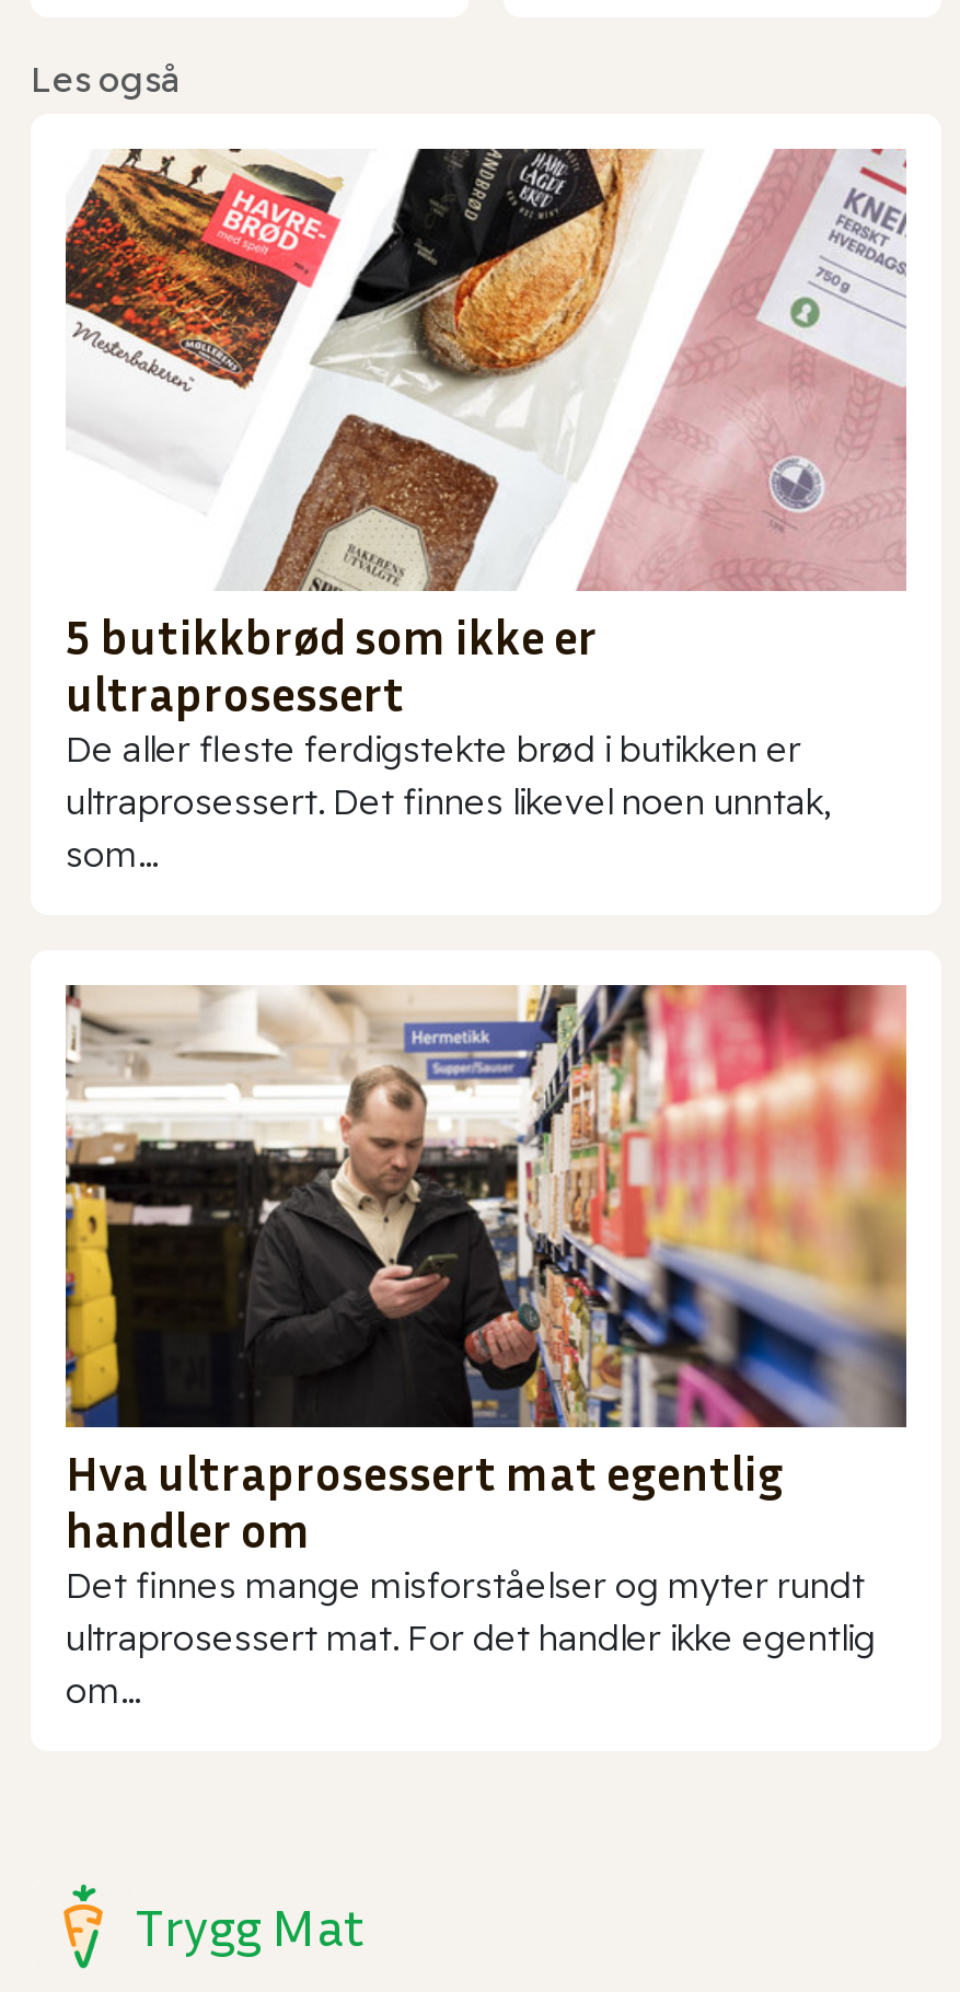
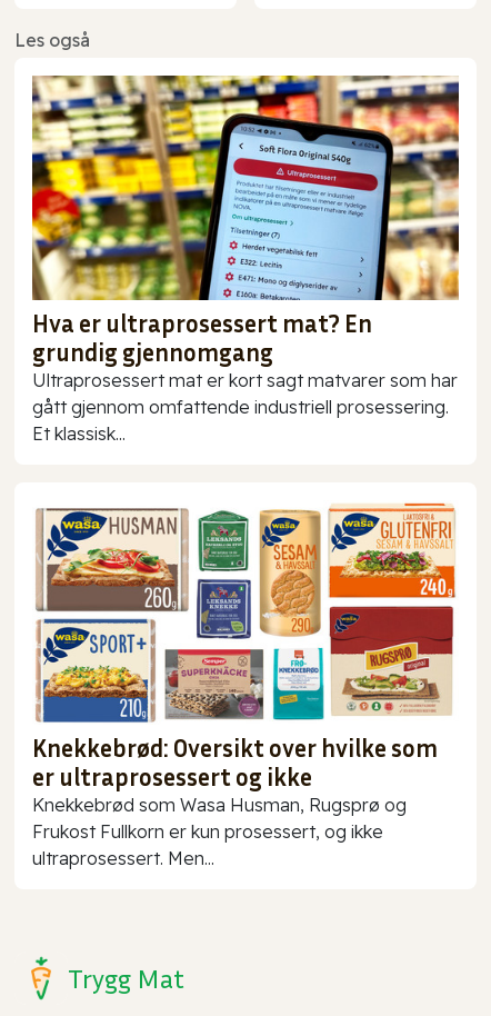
- [image]
- 5 butikkbrød som ikke er
- ultraprosessert
- De aller fleste ferdigstekte brød i butikken er
- ultraprosessert. Det finnes likevel noen unntak,
- som...
+ [image]
+ Hva er ultraprosessert mat? En
+ grundig gjennomgang
+ Ultraprosessert mat er kort sagt matvarer som har
+ gått gjennom omfattende industriell prosessering.
+ Et klassisk...

- [image]
- Hva ultraprosessert mat egentlig
- handler om
- Det finnes mange misforståelser og myter rundt
- ultraprosessert mat. For det handler ikke egentlig
- om...
+ [image]
+ Knekkebrød: Oversikt over hvilke som
+ er ultraprosessert og ikke
+ Knekkebrød som Wasa Husman, Rugsprø og
+ Frukost Fullkorn er kun prosessert, og ikke
+ ultraprosessert. Men...
